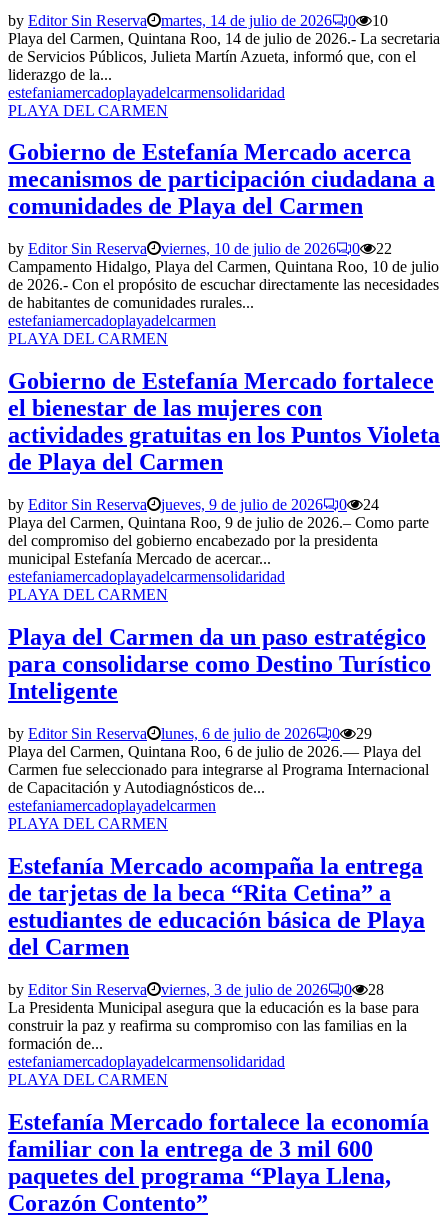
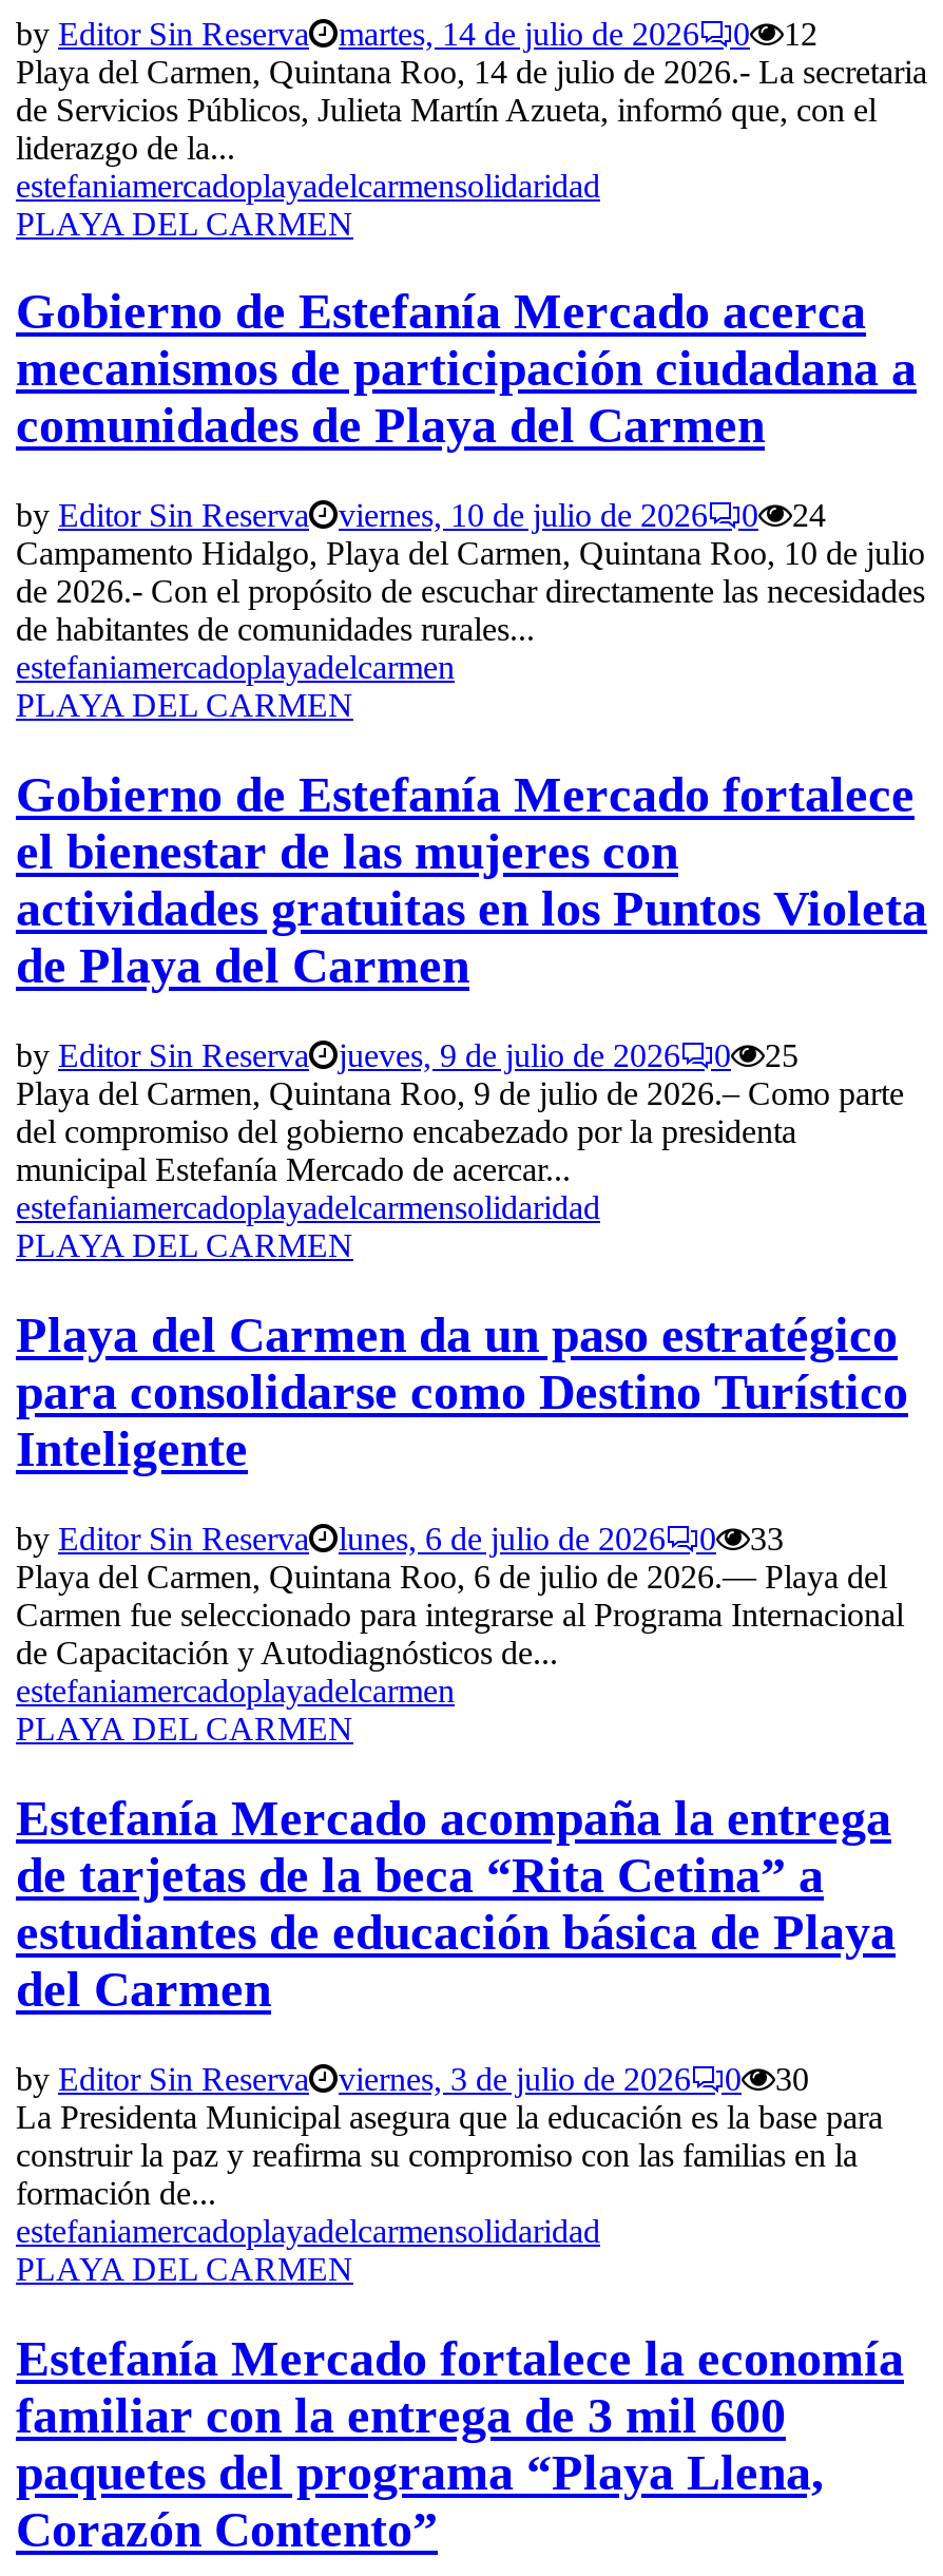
- 10
+ 12

- 22
+ 24

- 24
+ 25

- 29
+ 33

- 28
+ 30
